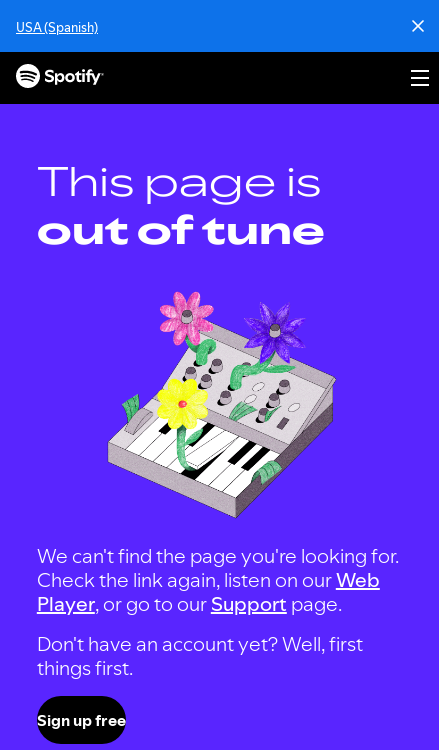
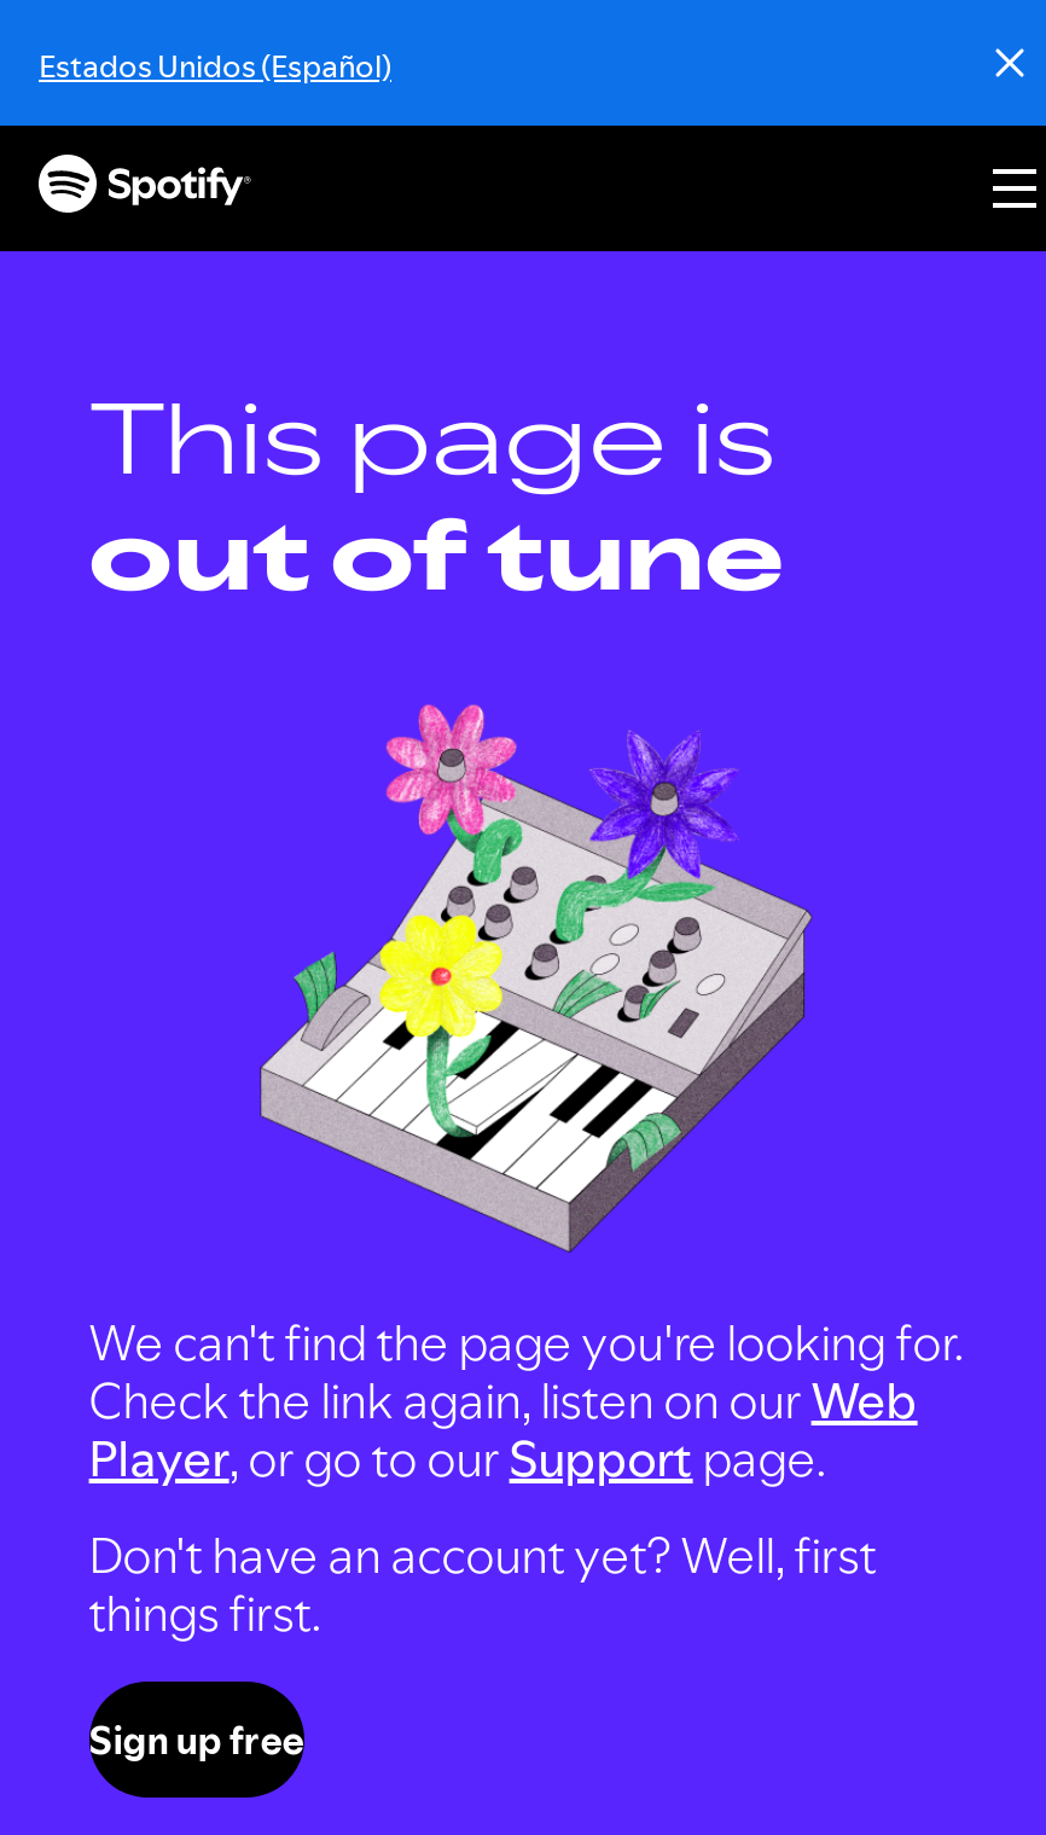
- USA (Spanish)
+ Estados Unidos (Español)
